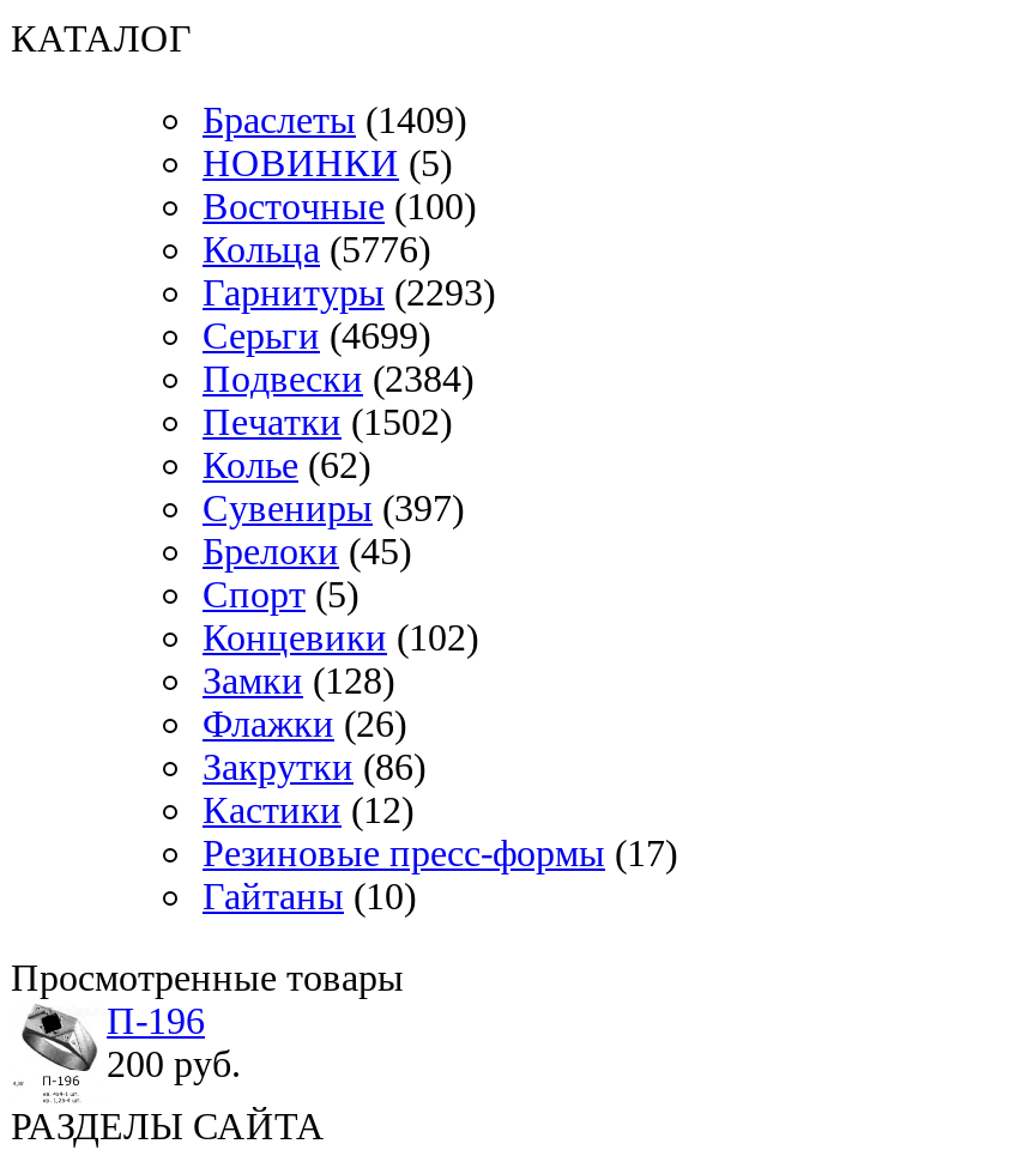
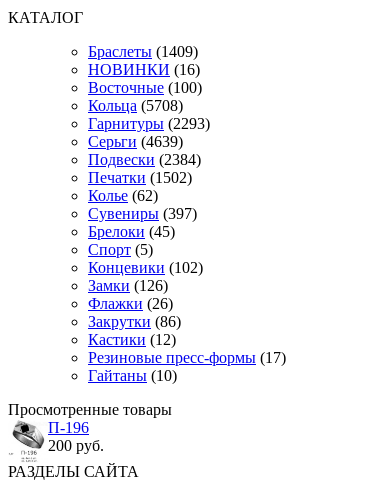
- НОВИНКИ (5)
+ НОВИНКИ (16)

- Кольца (5776)
+ Кольца (5708)

- Серьги (4699)
+ Серьги (4639)

- Замки (128)
+ Замки (126)
